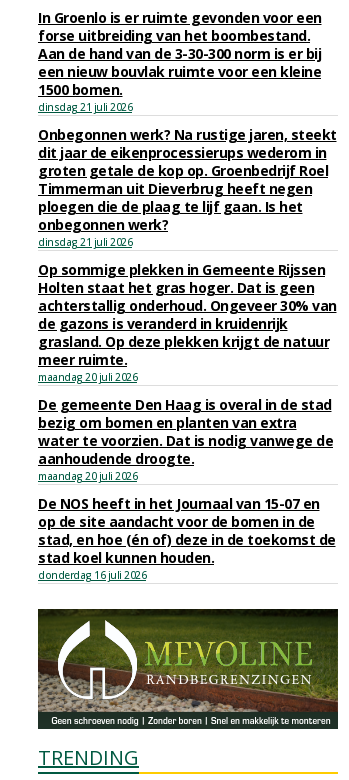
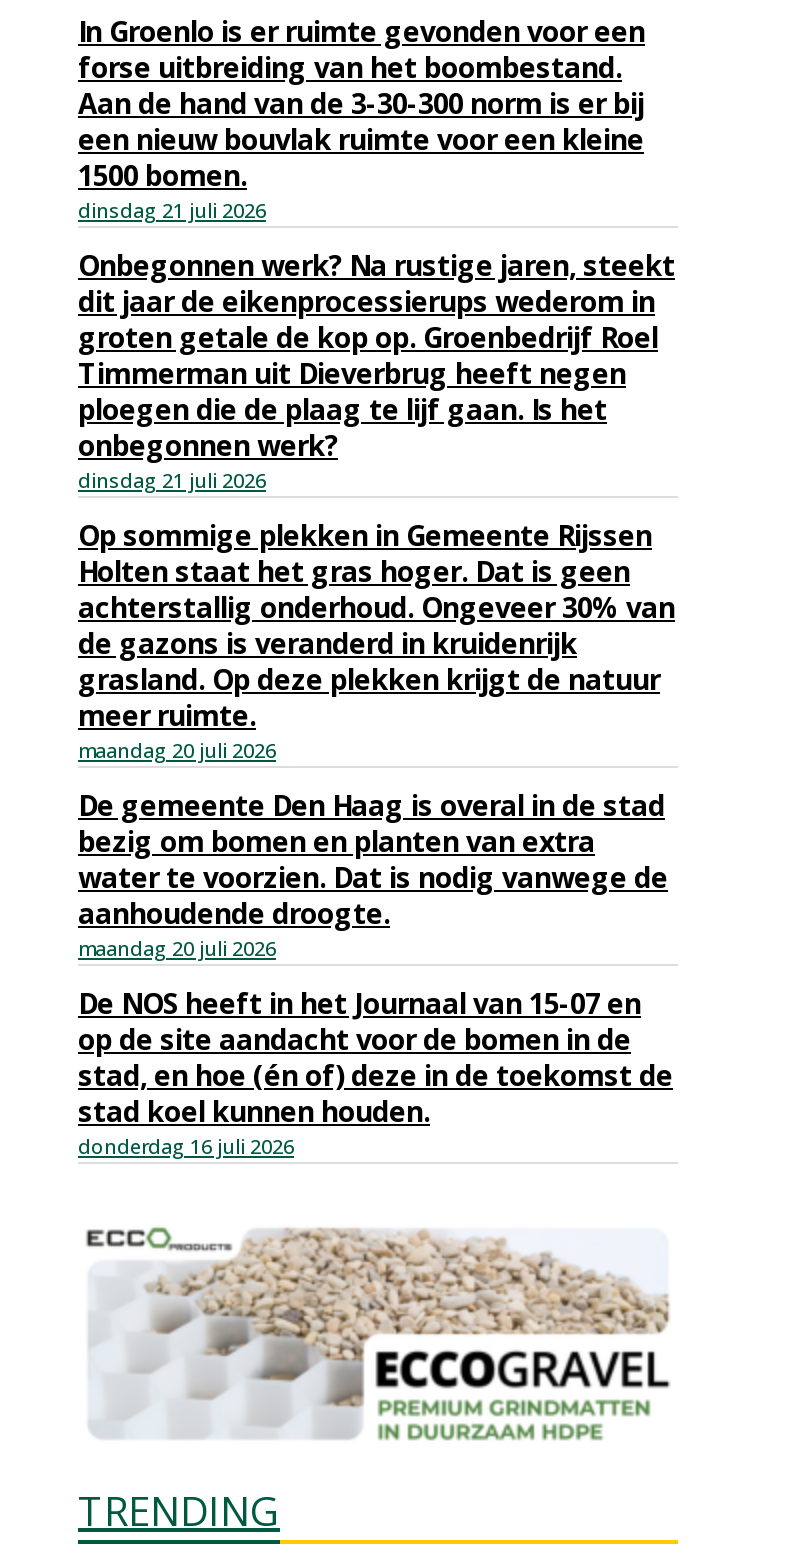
- [image]
+ [image]
